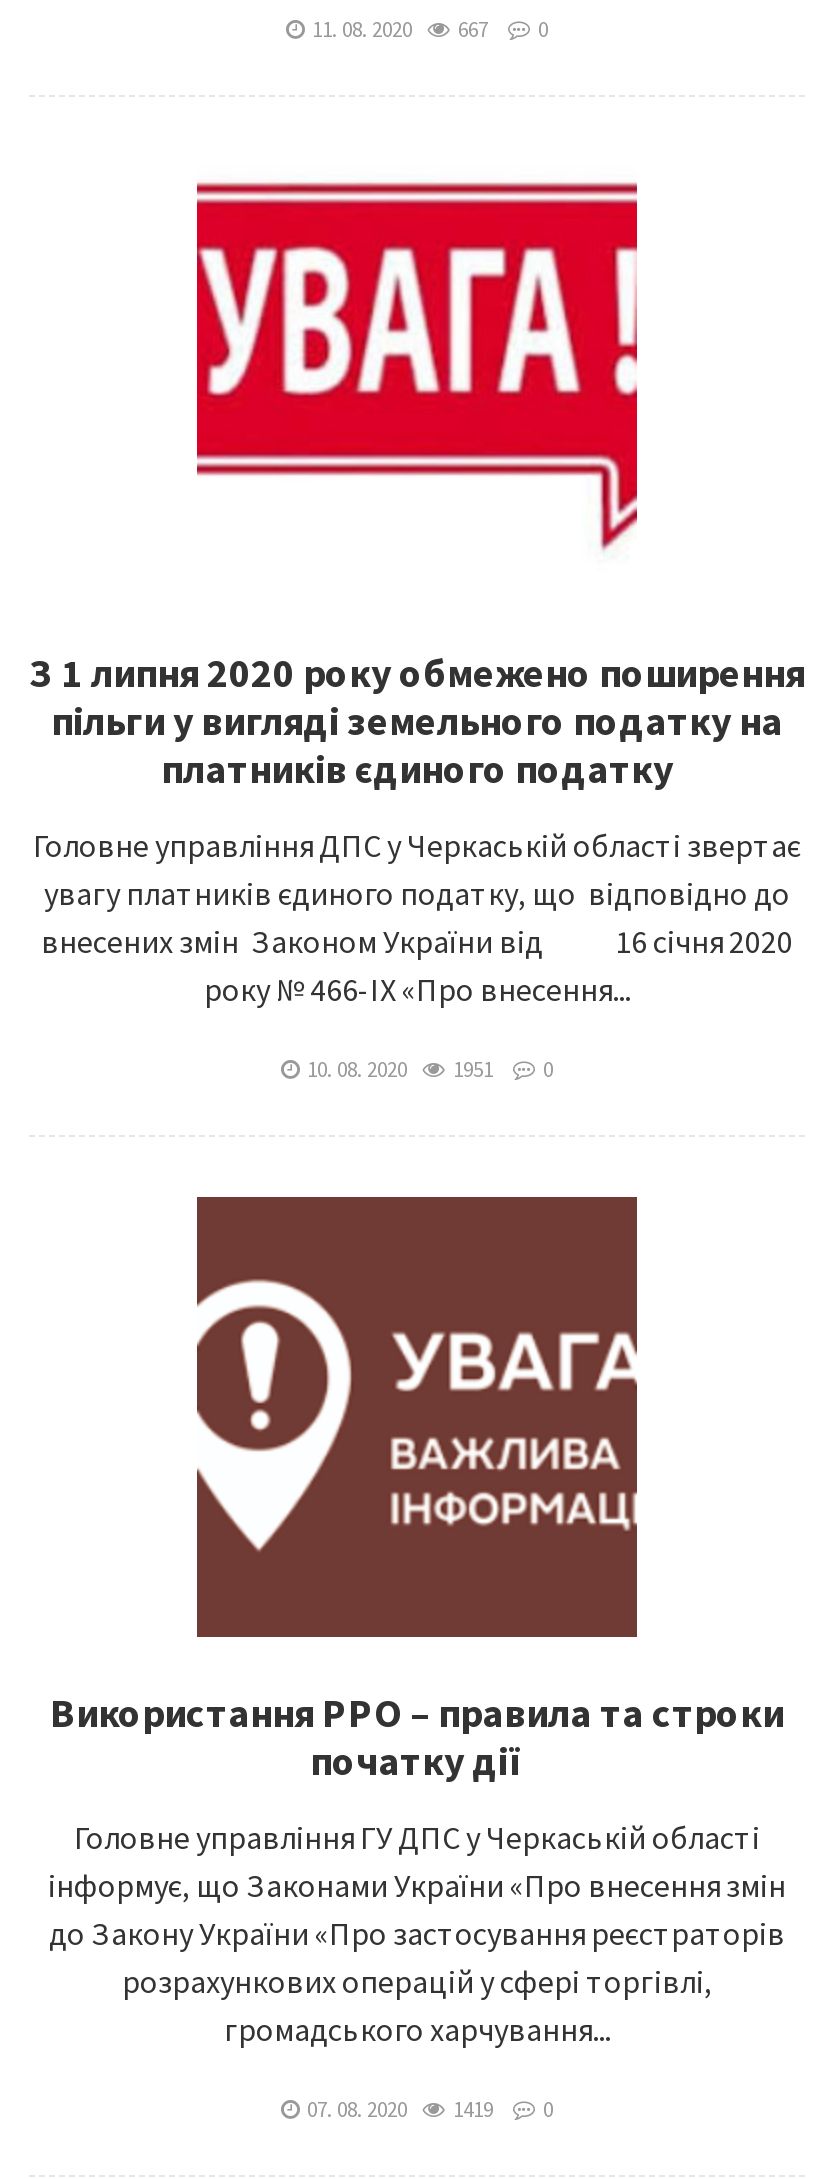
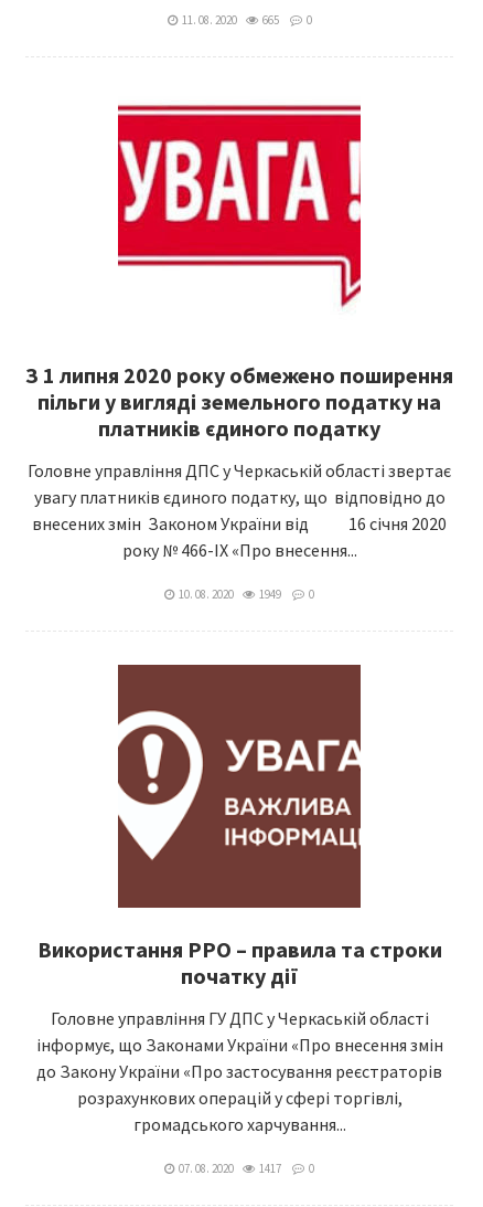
- 11. 08. 2020 667 0
+ 11. 08. 2020 665 0

- 10. 08. 2020 1951 0
+ 10. 08. 2020 1949 0

- 07. 08. 2020 1419 0
+ 07. 08. 2020 1417 0
